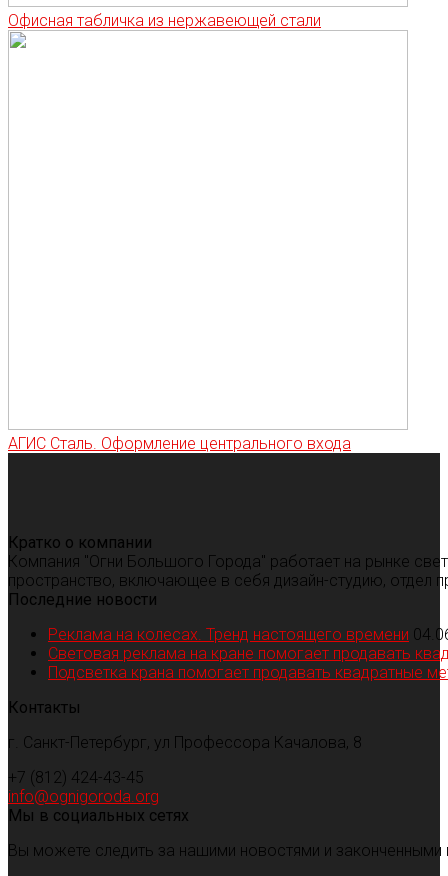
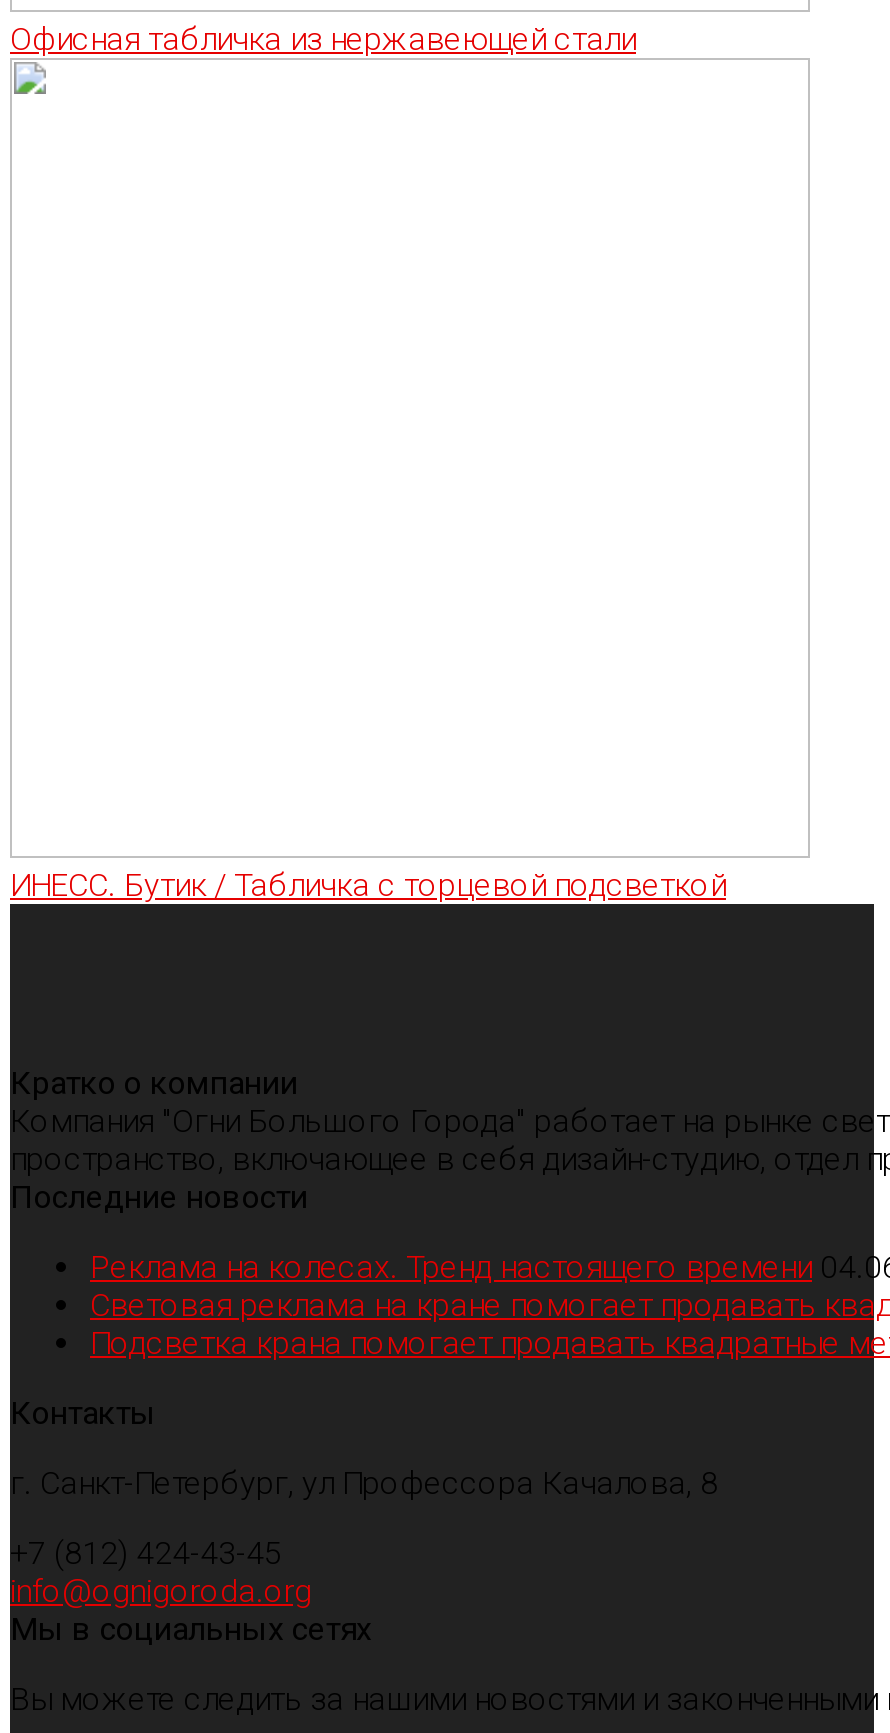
- АГИС Сталь. Оформление центрального входа
+ ИНЕСС. Бутик / Табличка с торцевой подсветкой
